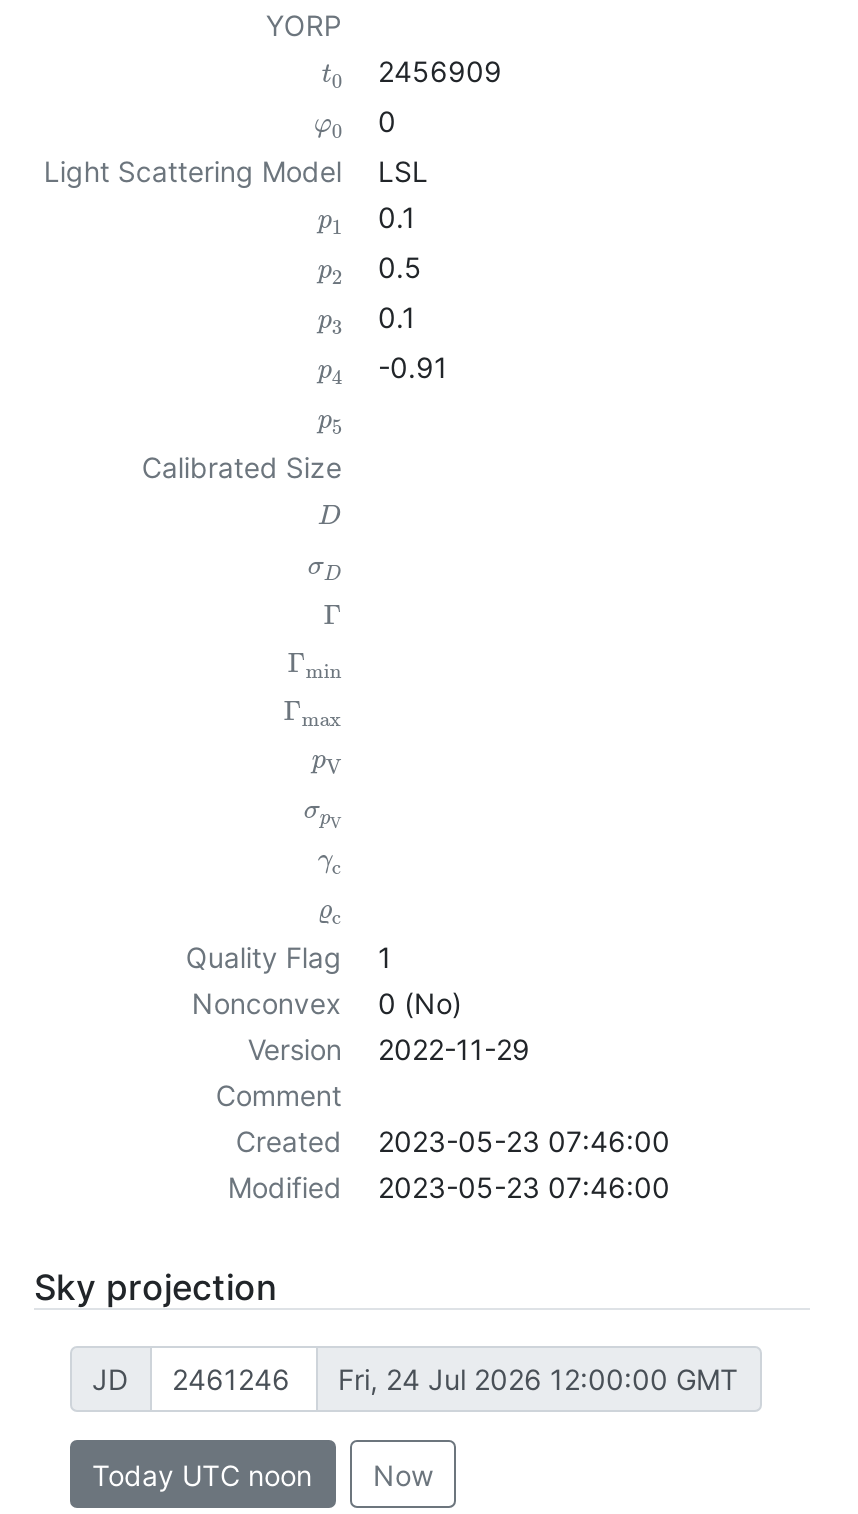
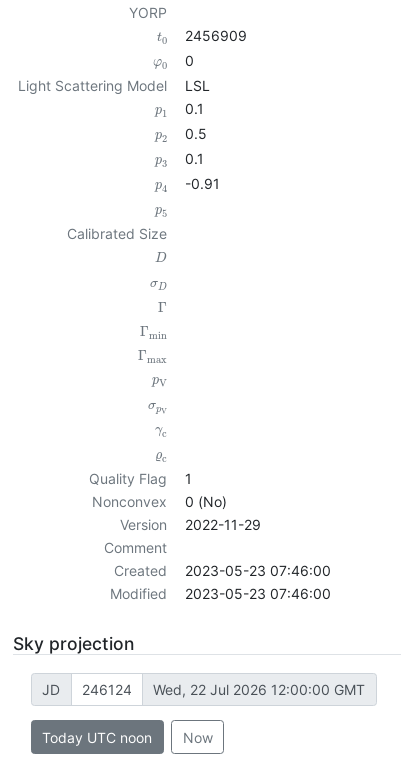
- Fri, 24 Jul 2026 12:00:00 GMT
+ Wed, 22 Jul 2026 12:00:00 GMT
